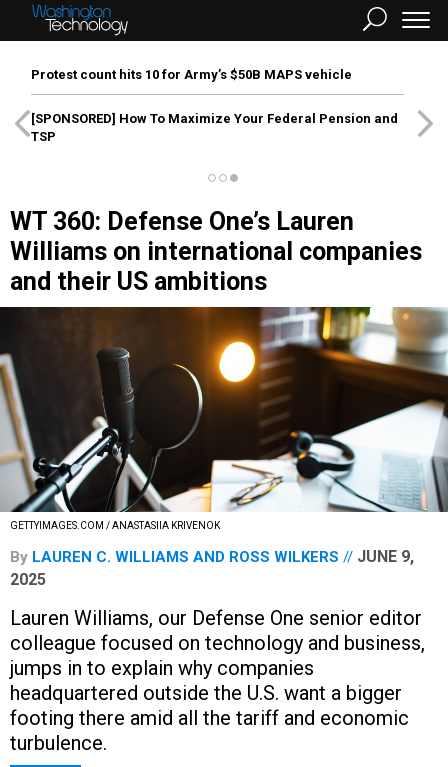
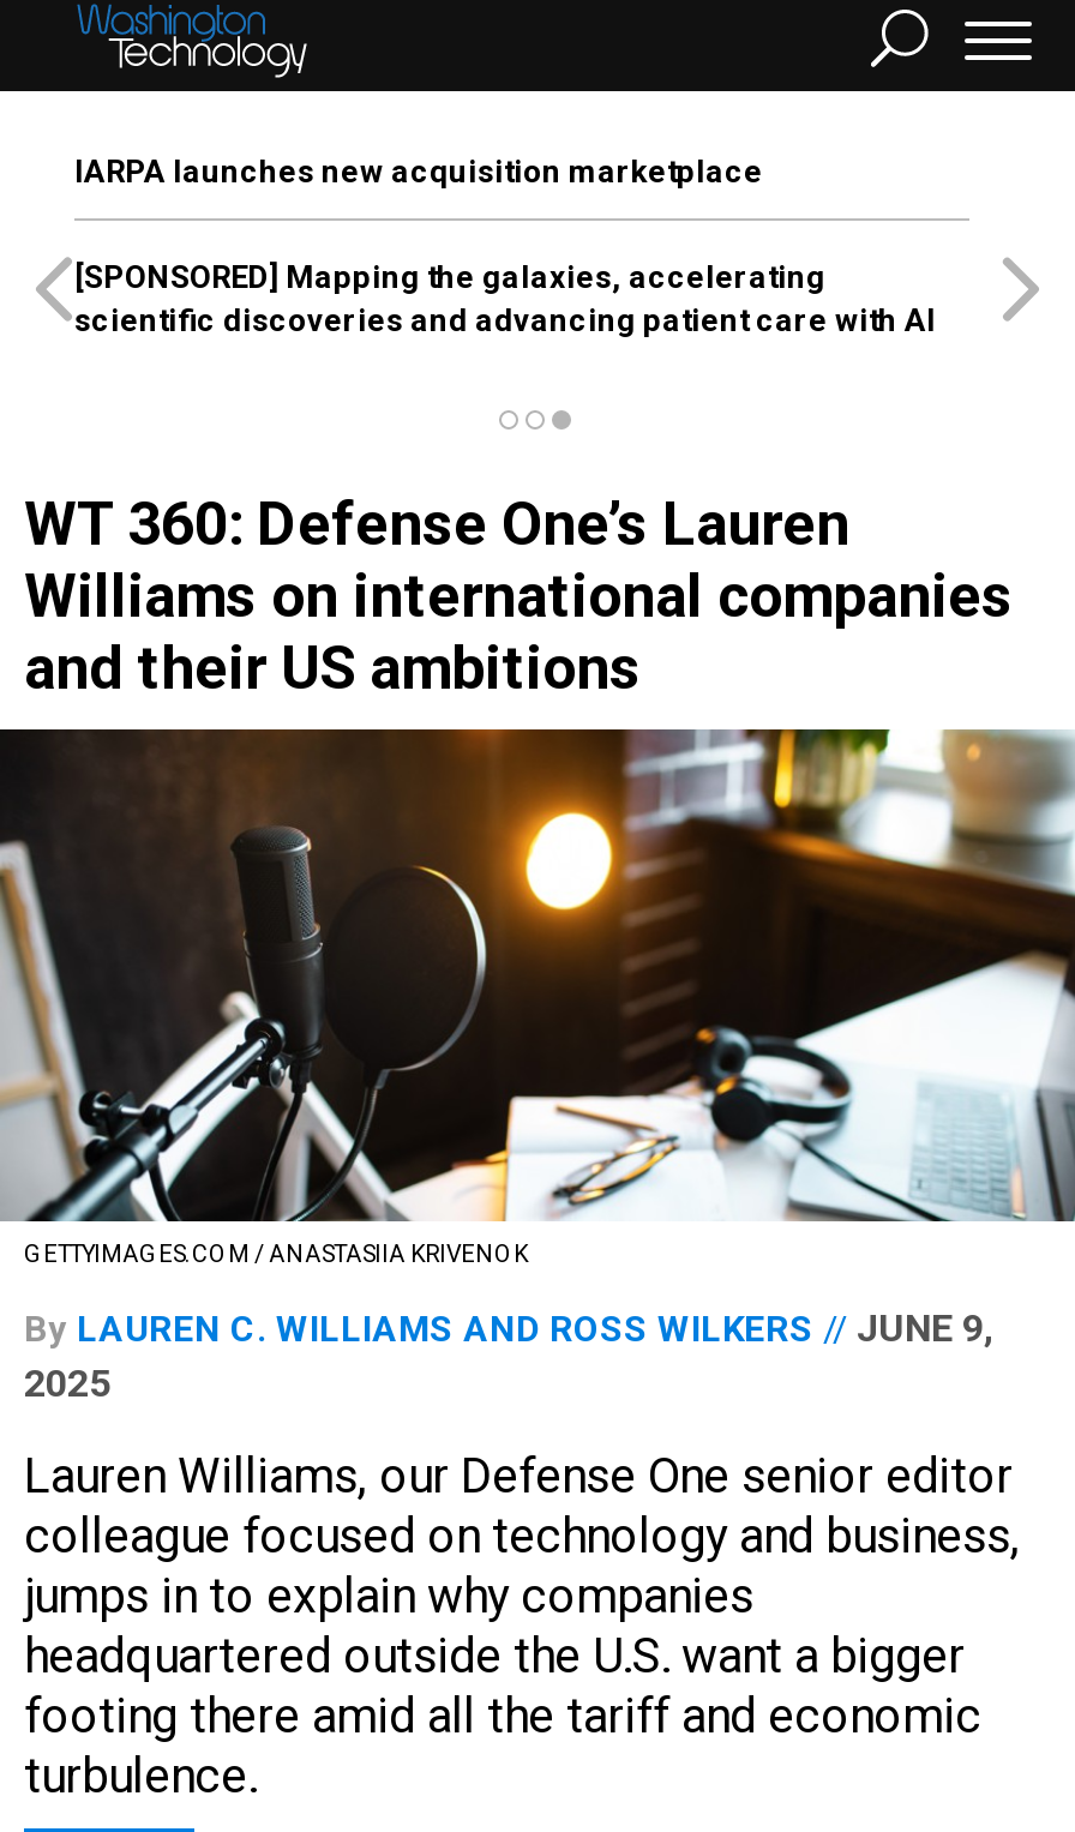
- Protest count hits 10 for Army’s $50B MAPS vehicle
+ IARPA launches new acquisition marketplace

- [SPONSORED] How To Maximize Your Federal Pension and
- TSP
+ [SPONSORED] Mapping the galaxies, accelerating
+ scientific discoveries and advancing patient care with AI
